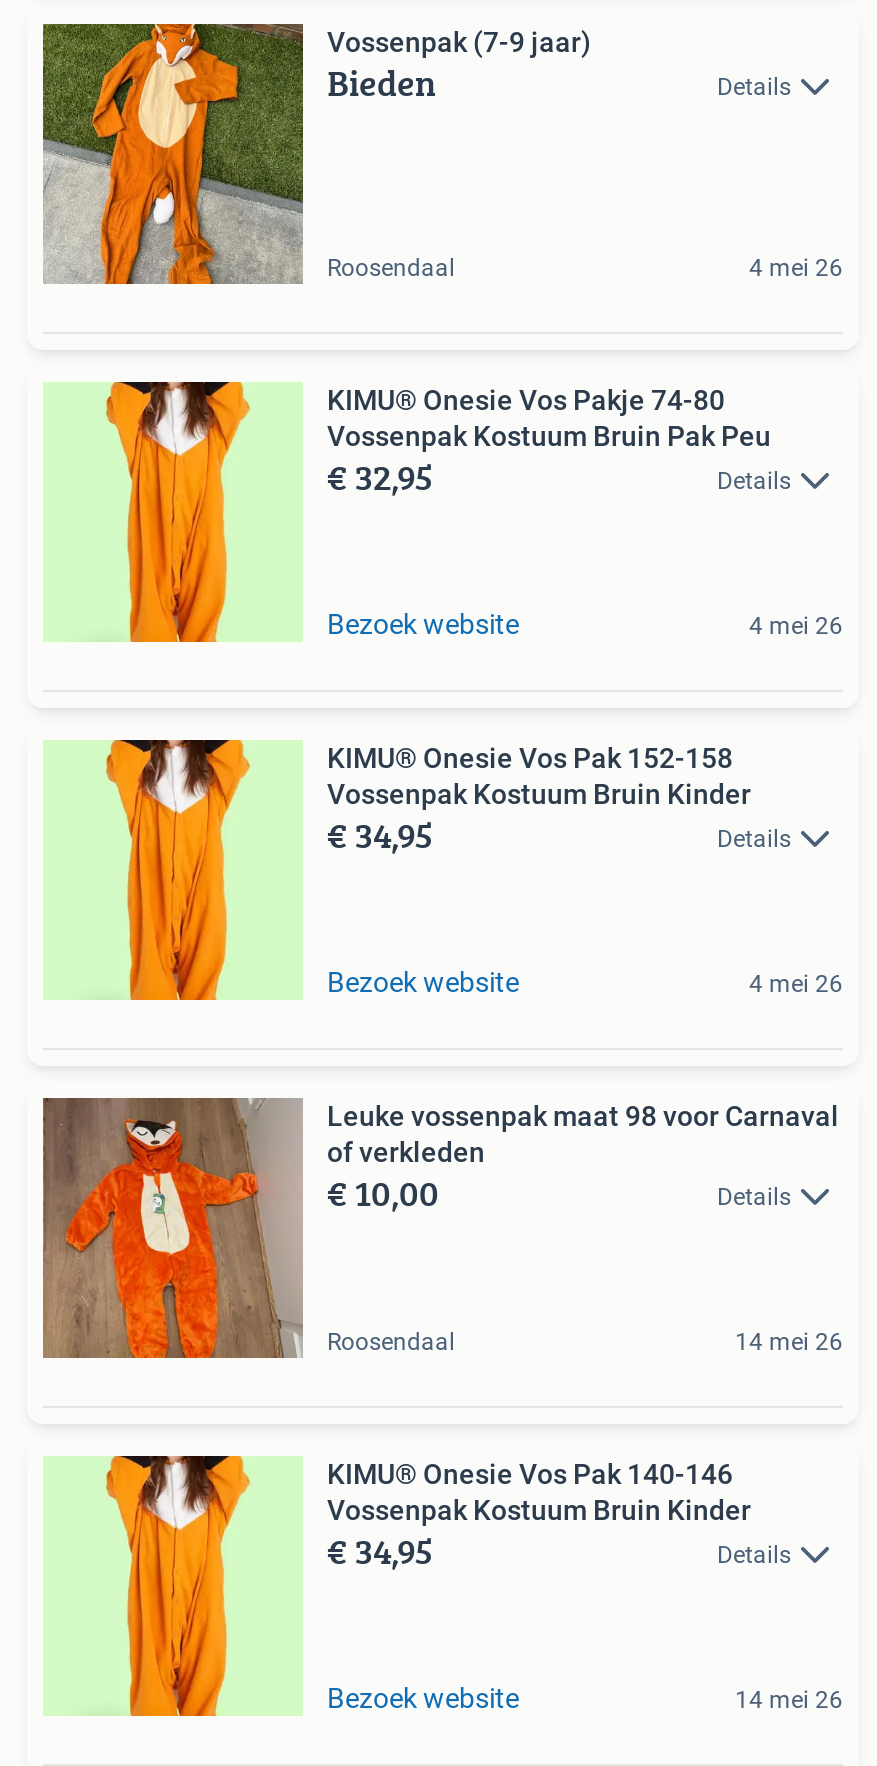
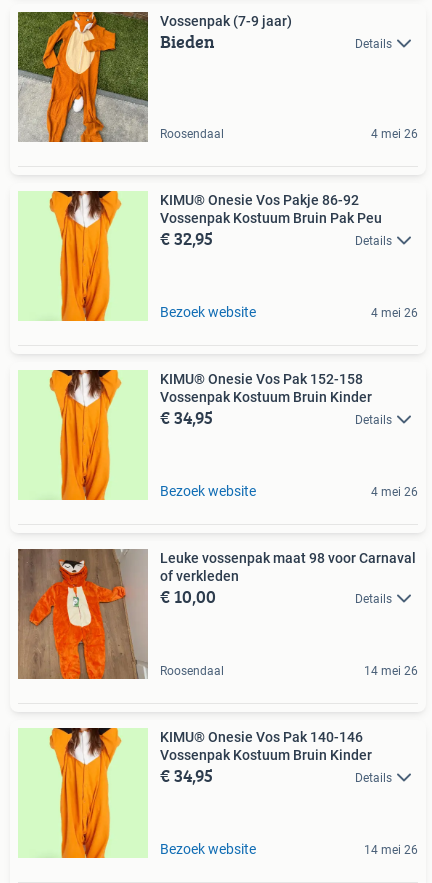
- KIMU® Onesie Vos Pakje 74-80
+ KIMU® Onesie Vos Pakje 86-92
